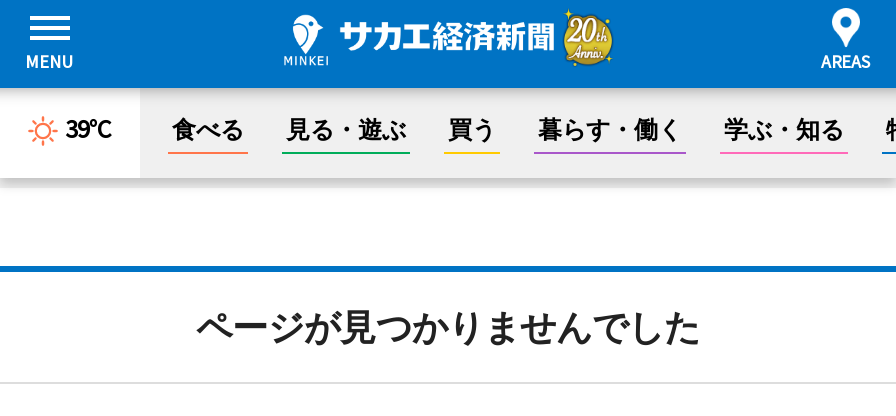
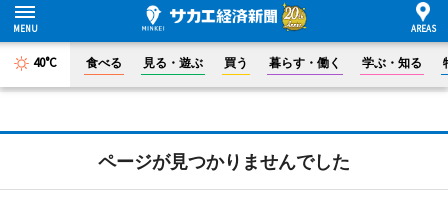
- 39°C
+ 40°C
